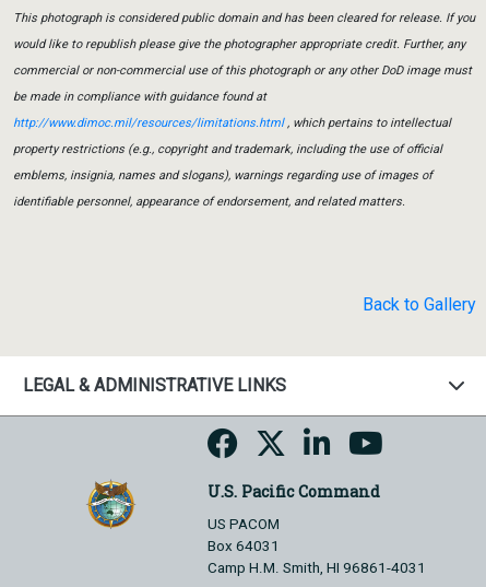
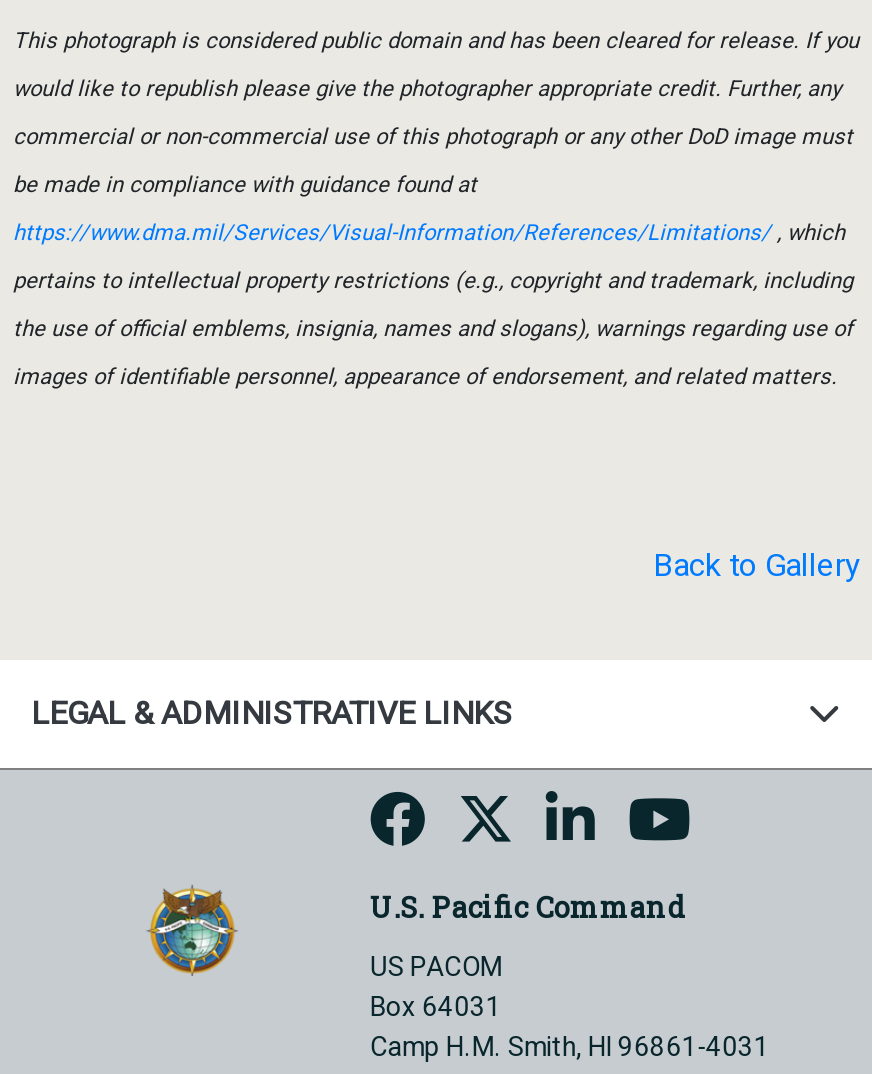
- http://www.dimoc.mil/resources/limitations.html, which pertains to intellectual
+ https://www.dma.mil/Services/Visual-Information/References/Limitations/, which

- property restrictions (e.g., copyright and trademark, including the use of official
+ pertains to intellectual property restrictions (e.g., copyright and trademark, including

- emblems, insignia, names and slogans), warnings regarding use of images of
+ the use of official emblems, insignia, names and slogans), warnings regarding use of

- identifiable personnel, appearance of endorsement, and related matters.
+ images of identifiable personnel, appearance of endorsement, and related matters.
